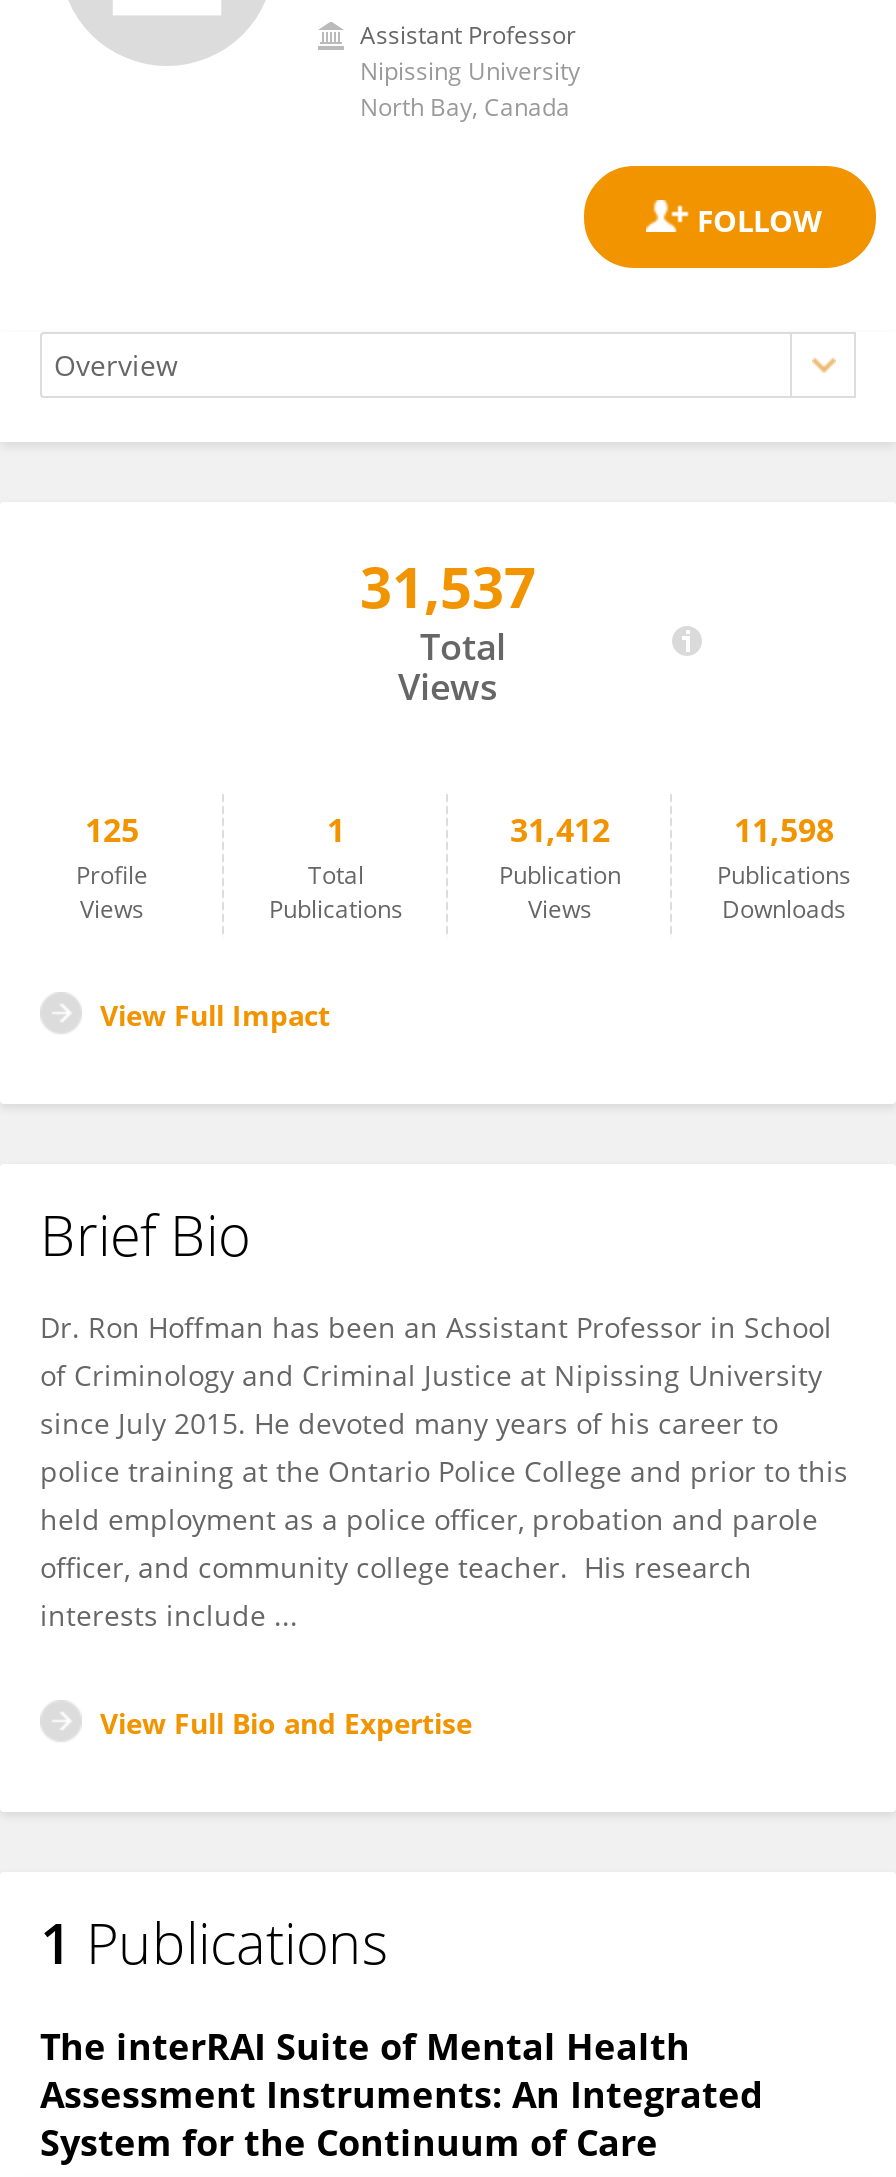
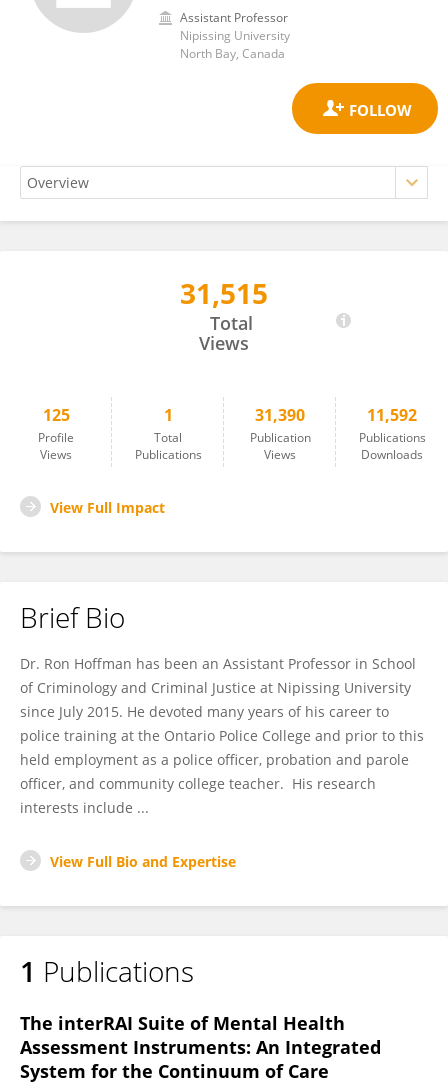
- 31,537
+ 31,515

- 31,412
+ 31,390

- 11,598
+ 11,592
